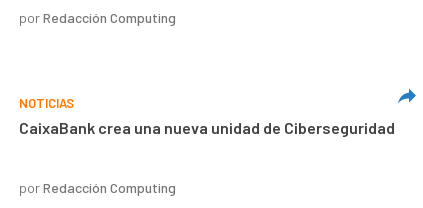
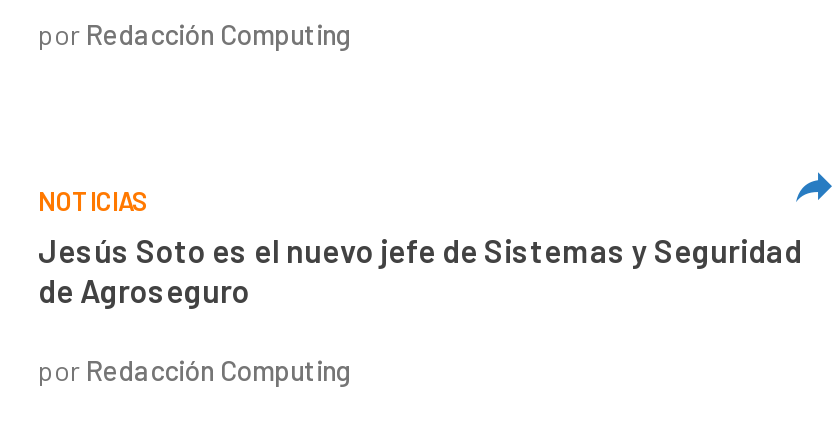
- CaixaBank crea una nueva unidad de Ciberseguridad
+ Jesús Soto es el nuevo jefe de Sistemas y Seguridad
+ de Agroseguro
